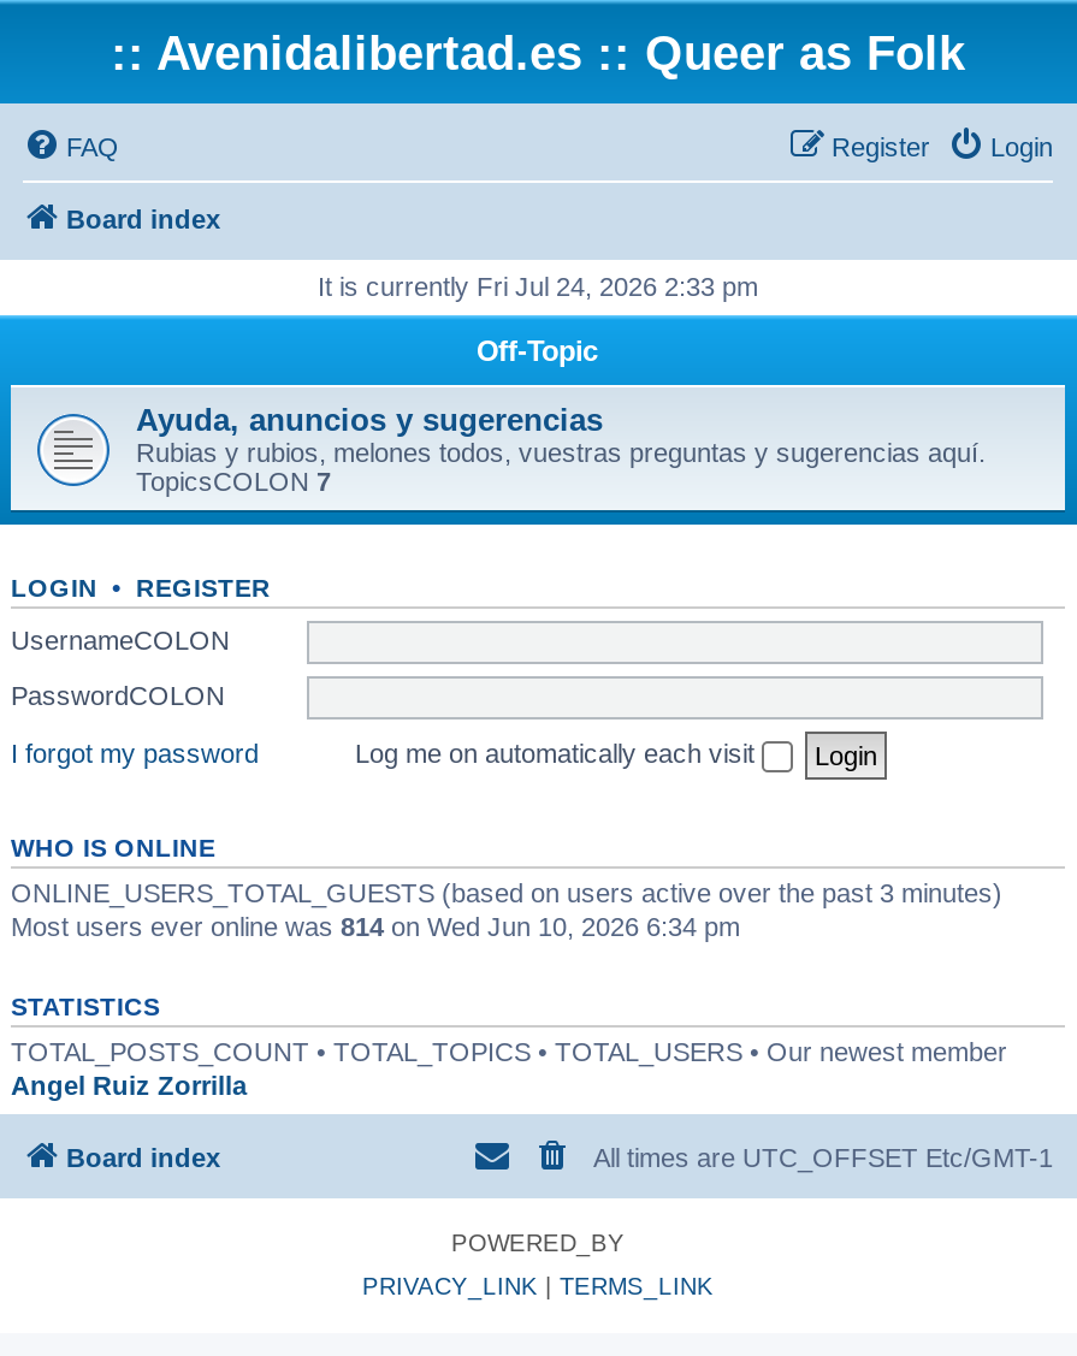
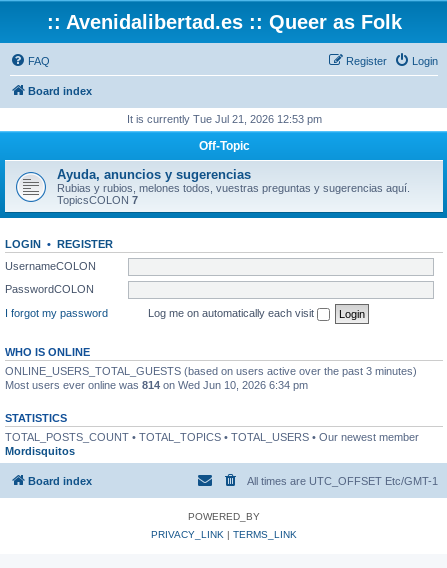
- It is currently Fri Jul 24, 2026 2:33 pm
+ It is currently Tue Jul 21, 2026 12:53 pm

- Angel Ruiz Zorrilla
+ Mordisquitos
